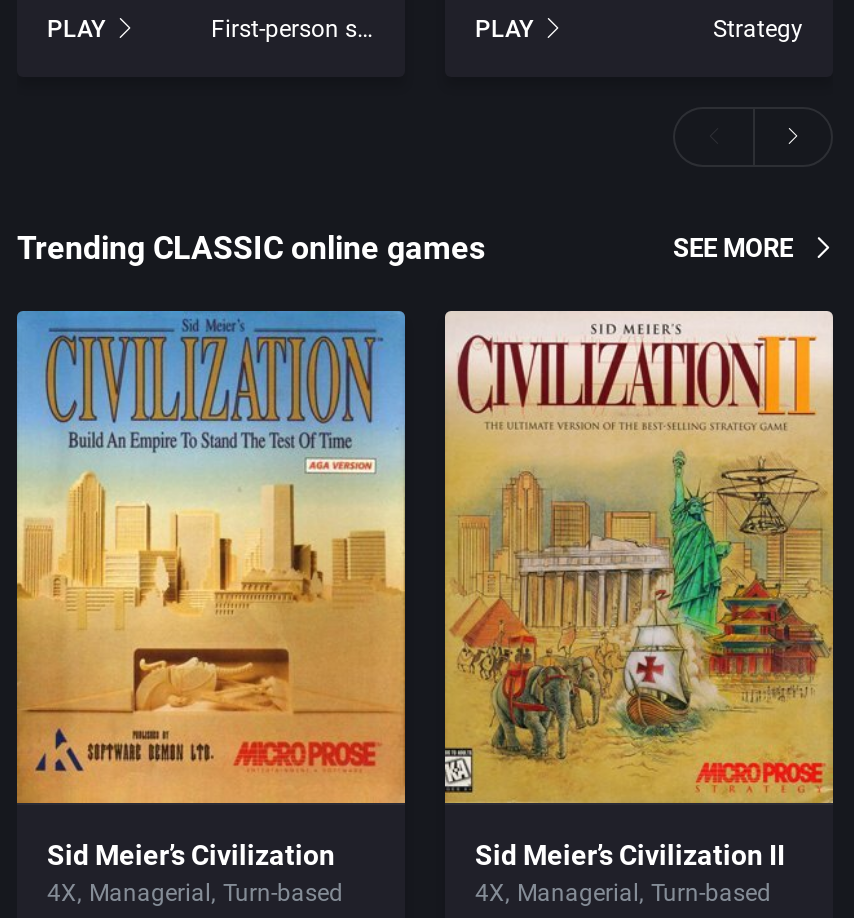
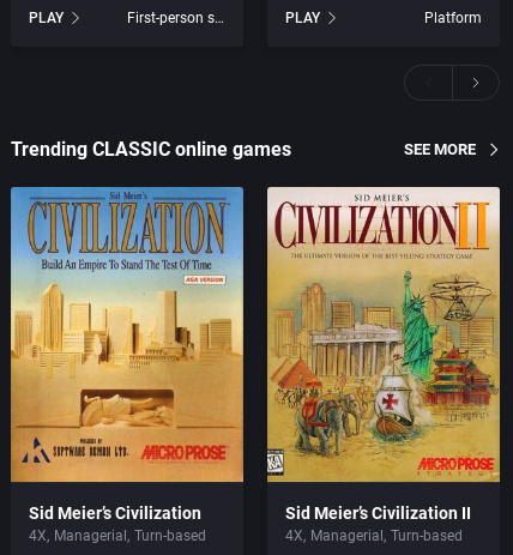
- Strategy
+ Platform
